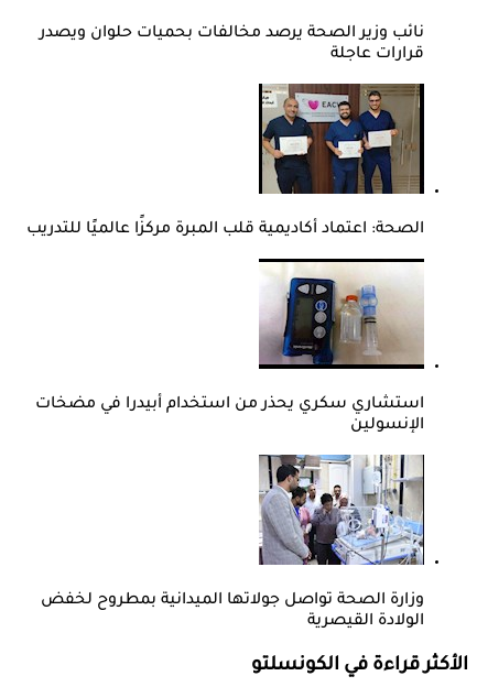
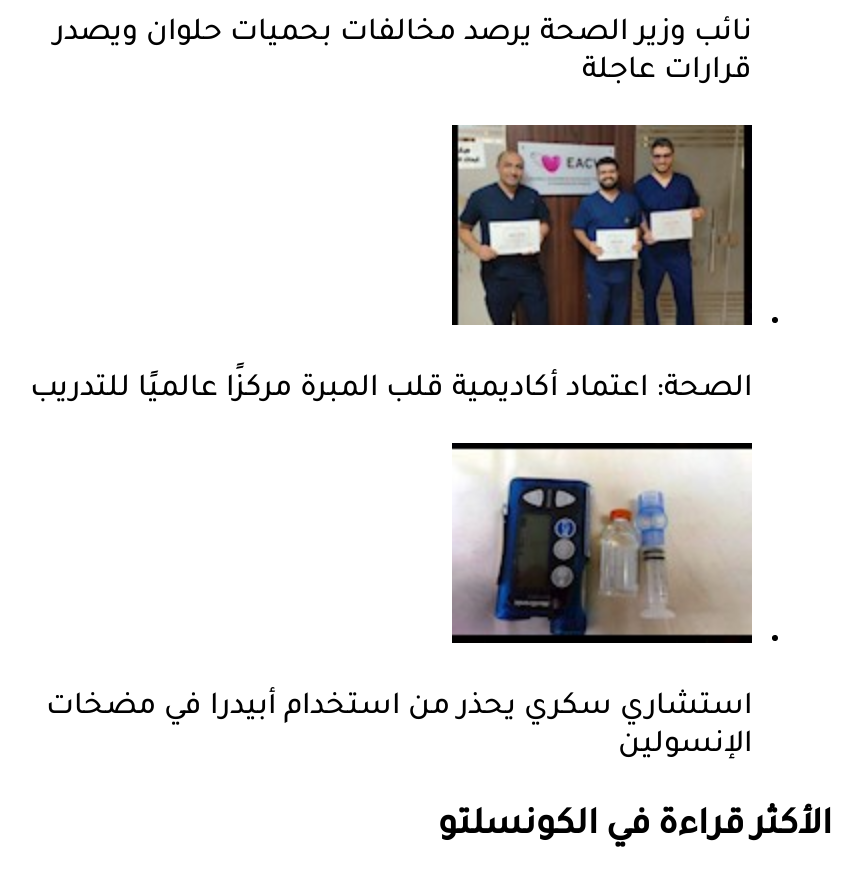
- [image]
- وزارة الصحة تواصل جولاتها الميدانية بمطروح لخفض
- الولادة القيصرية
